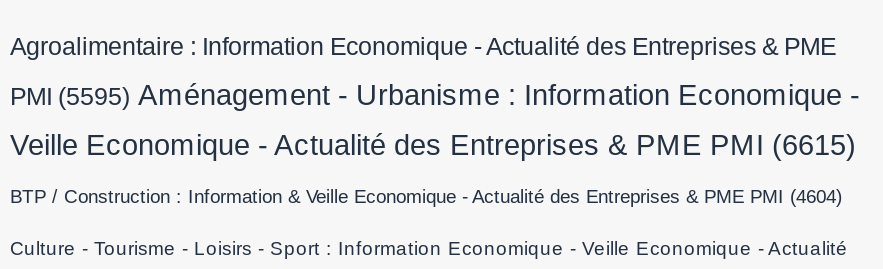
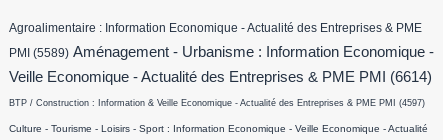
- PMI (5595) Aménagement - Urbanisme : Information Economique -
+ PMI (5589) Aménagement - Urbanisme : Information Economique -

- Veille Economique - Actualité des Entreprises & PME PMI (6615)
+ Veille Economique - Actualité des Entreprises & PME PMI (6614)

- BTP / Construction : Information & Veille Economique - Actualité des Entreprises & PME PMI (4604)
+ BTP / Construction : Information & Veille Economique - Actualité des Entreprises & PME PMI (4597)
